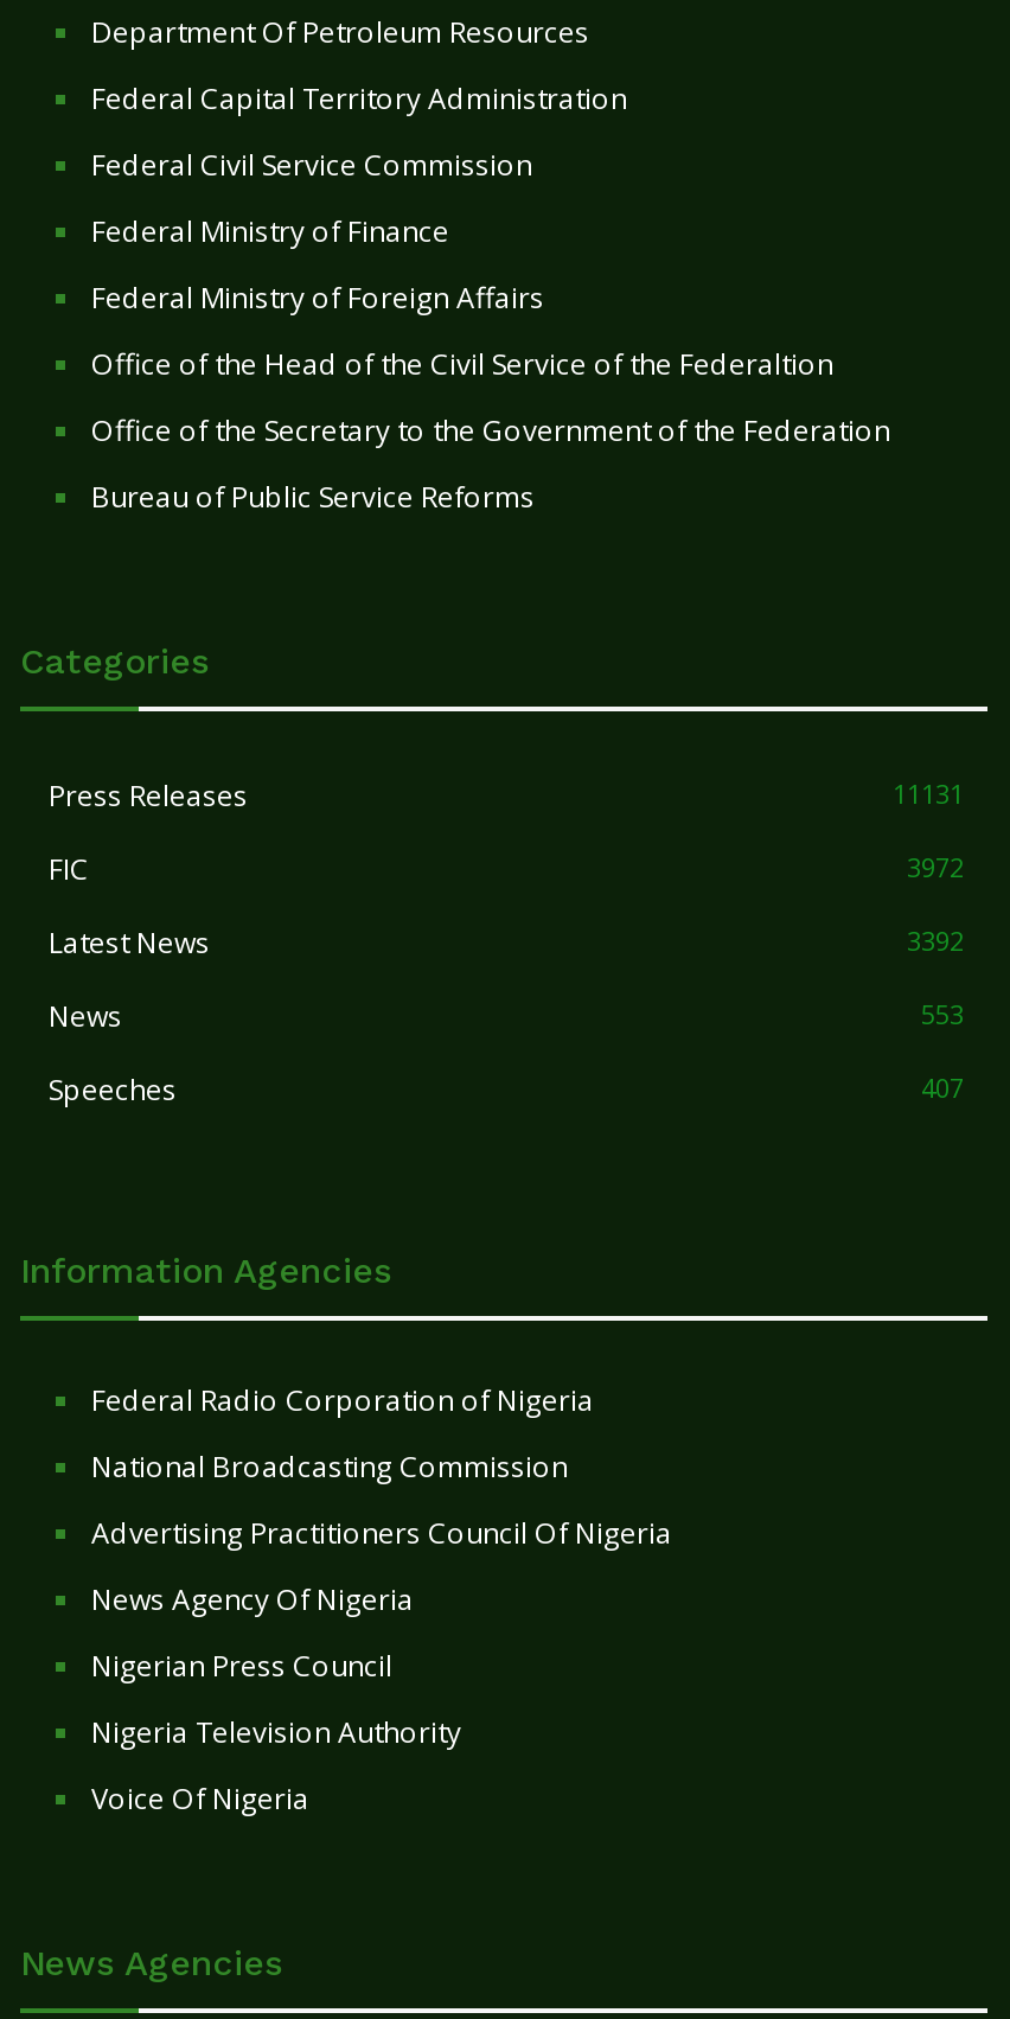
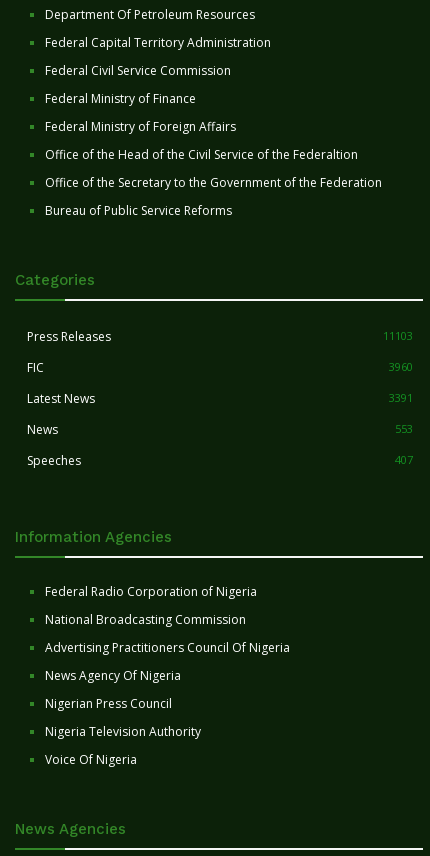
- 11131
+ 11103

- 3972
+ 3960

- 3392
+ 3391
